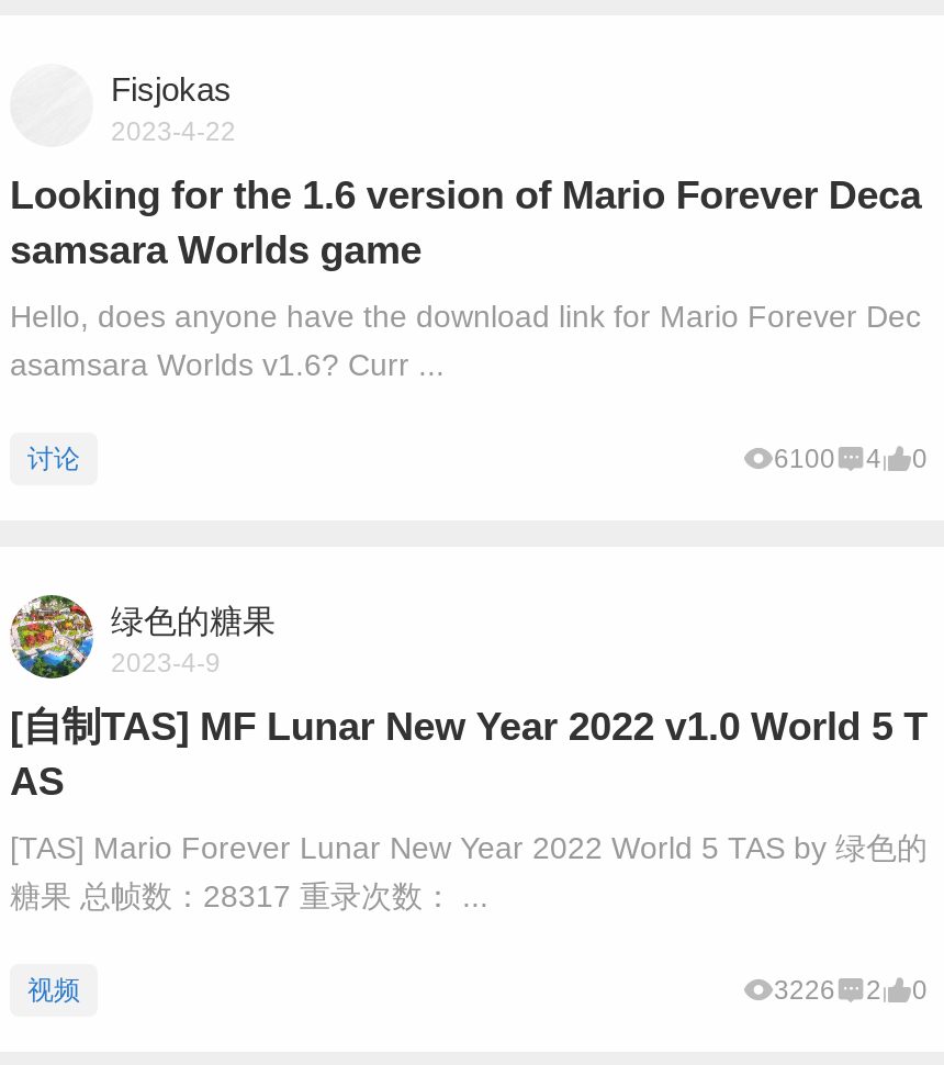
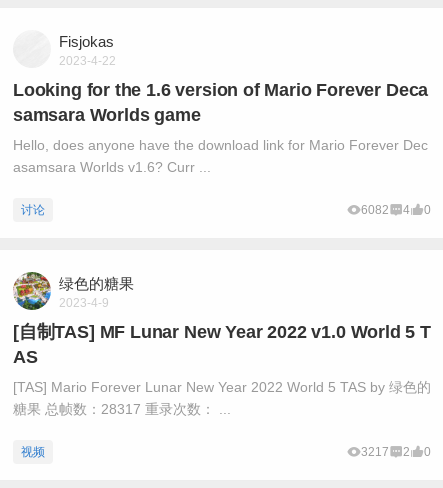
- 6100 4 0
+ 6082 4 0

- 3226 2 0
+ 3217 2 0
